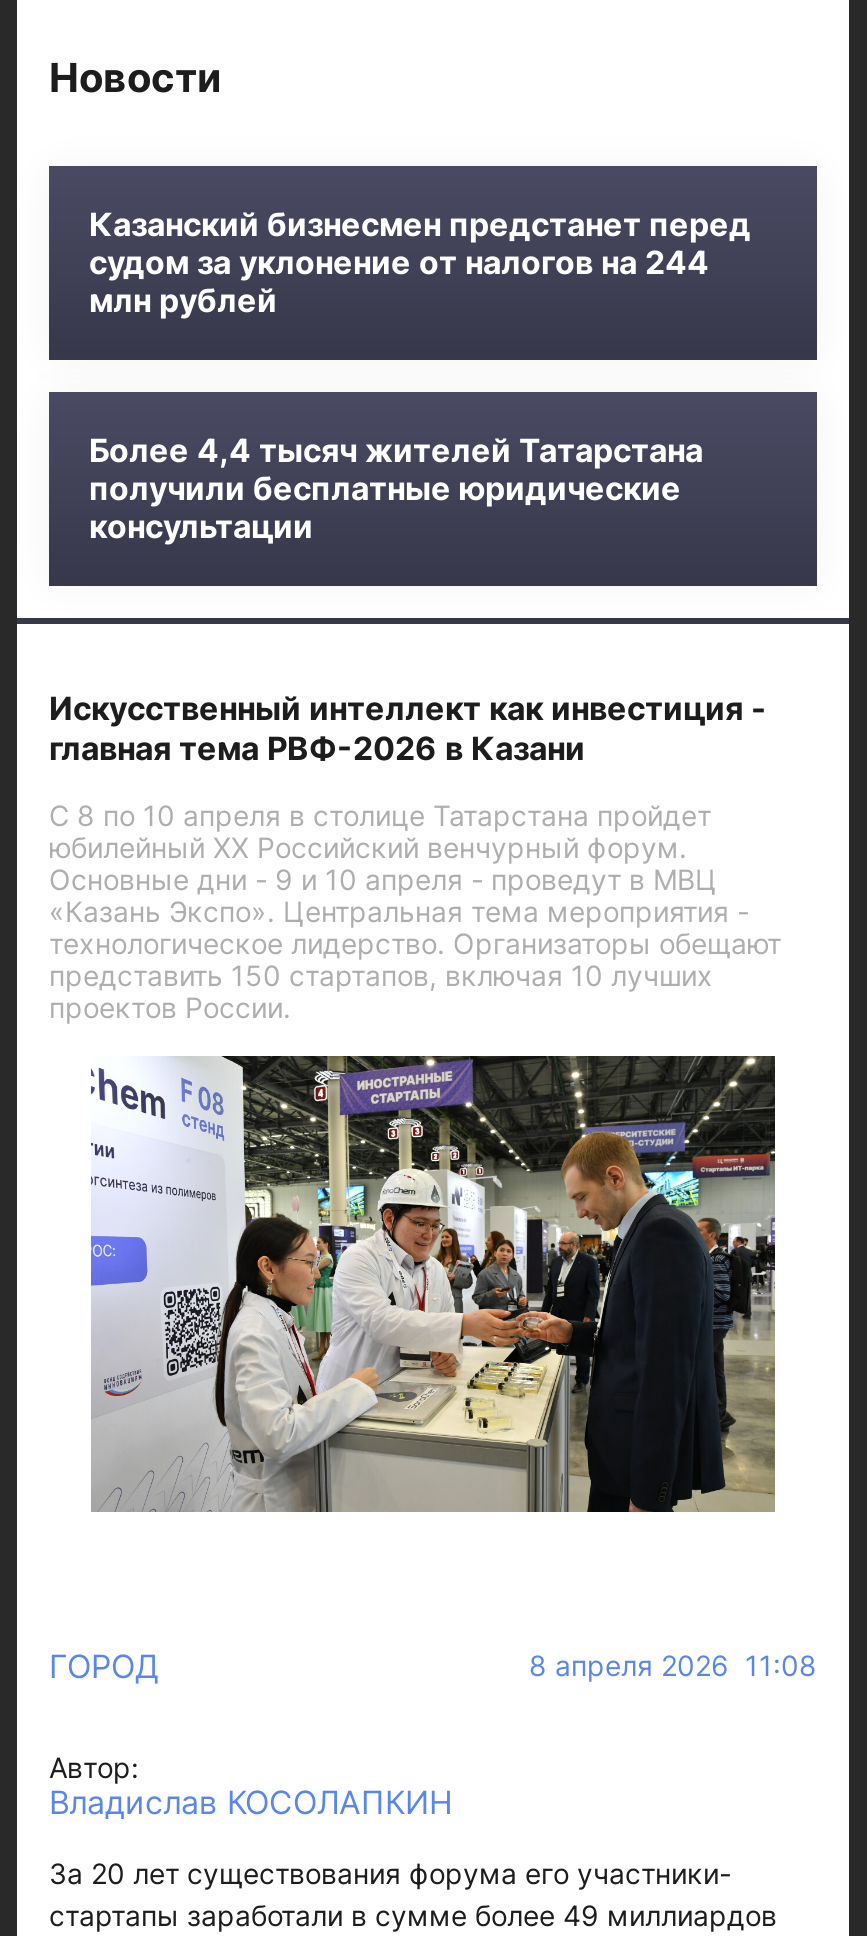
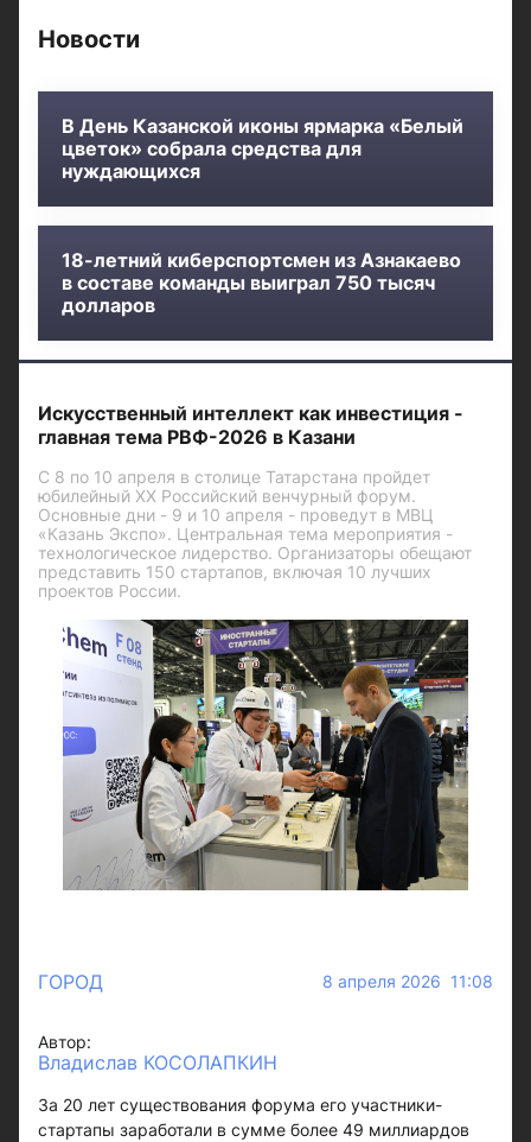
- Казанский бизнесмен предстанет перед
- судом за уклонение от налогов на 244
- млн рублей
+ В День Казанской иконы ярмарка «Белый
+ цветок» собрала средства для
+ нуждающихся

- Более 4,4 тысяч жителей Татарстана
- получили бесплатные юридические
- консультации
+ 18-летний киберспортсмен из Азнакаево
+ в составе команды выиграл 750 тысяч
+ долларов
